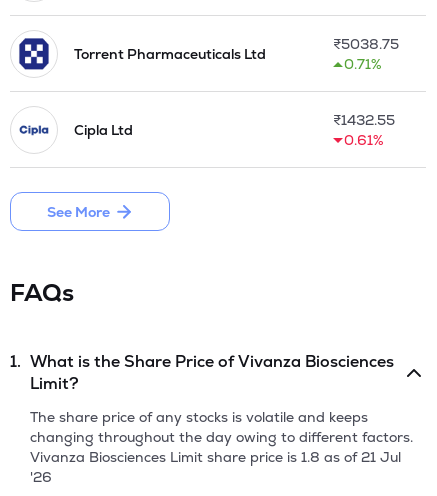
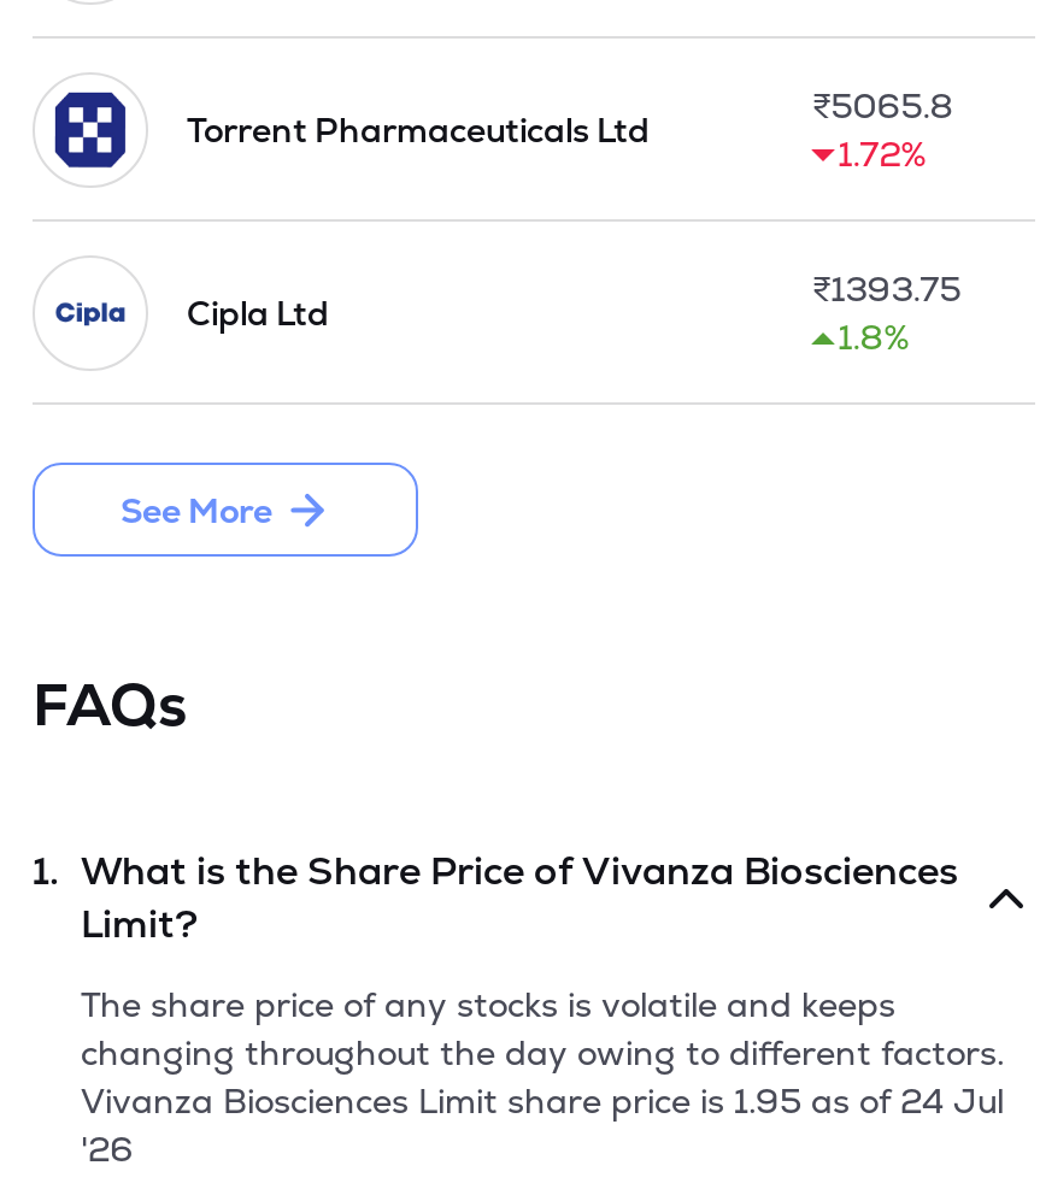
- ₹5038.75
+ ₹5065.8

- 0.71%
+ 1.72%

- ₹1432.55
+ ₹1393.75

- 0.61%
+ 1.8%

- Vivanza Biosciences Limit share price is 1.8 as of 21 Jul
+ Vivanza Biosciences Limit share price is 1.95 as of 24 Jul
